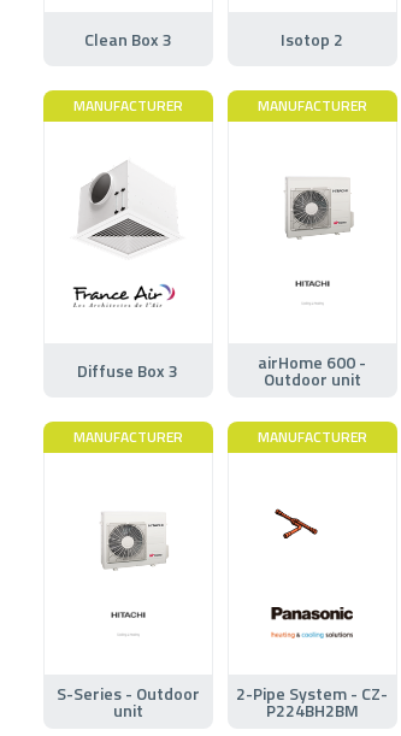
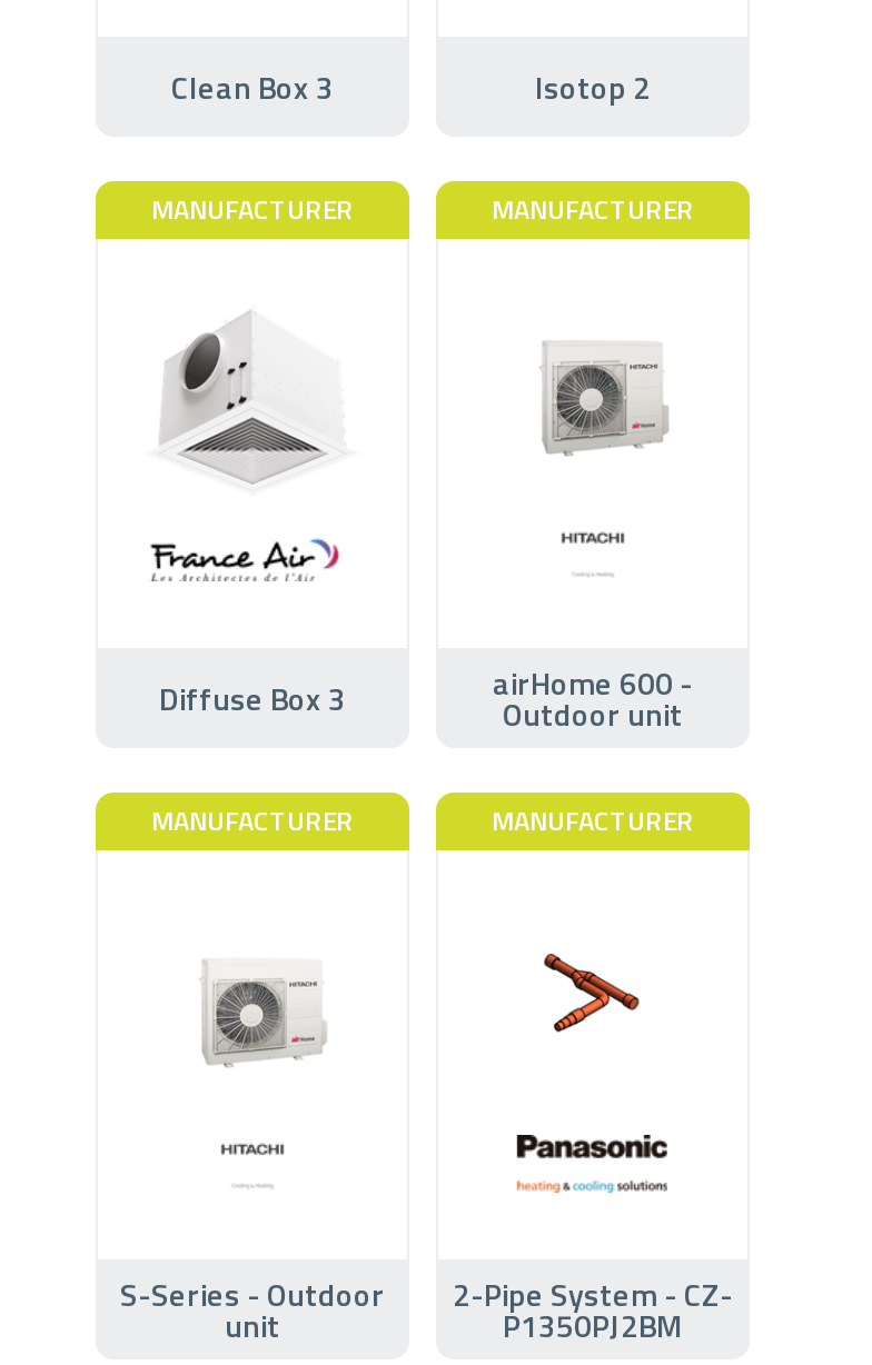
- [image]
+ [image]

- P224BH2BM
+ P1350PJ2BM
